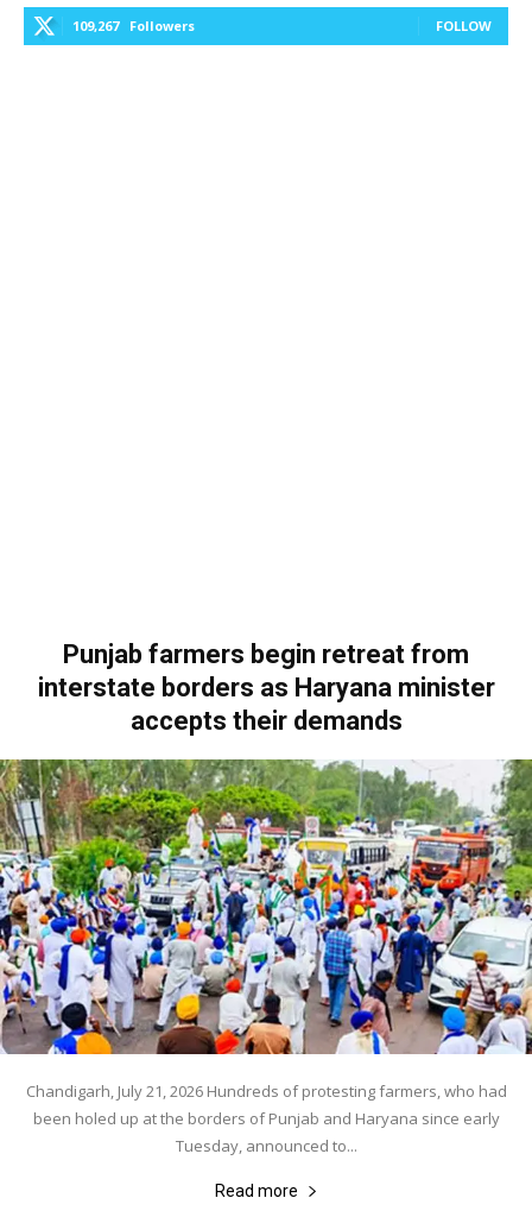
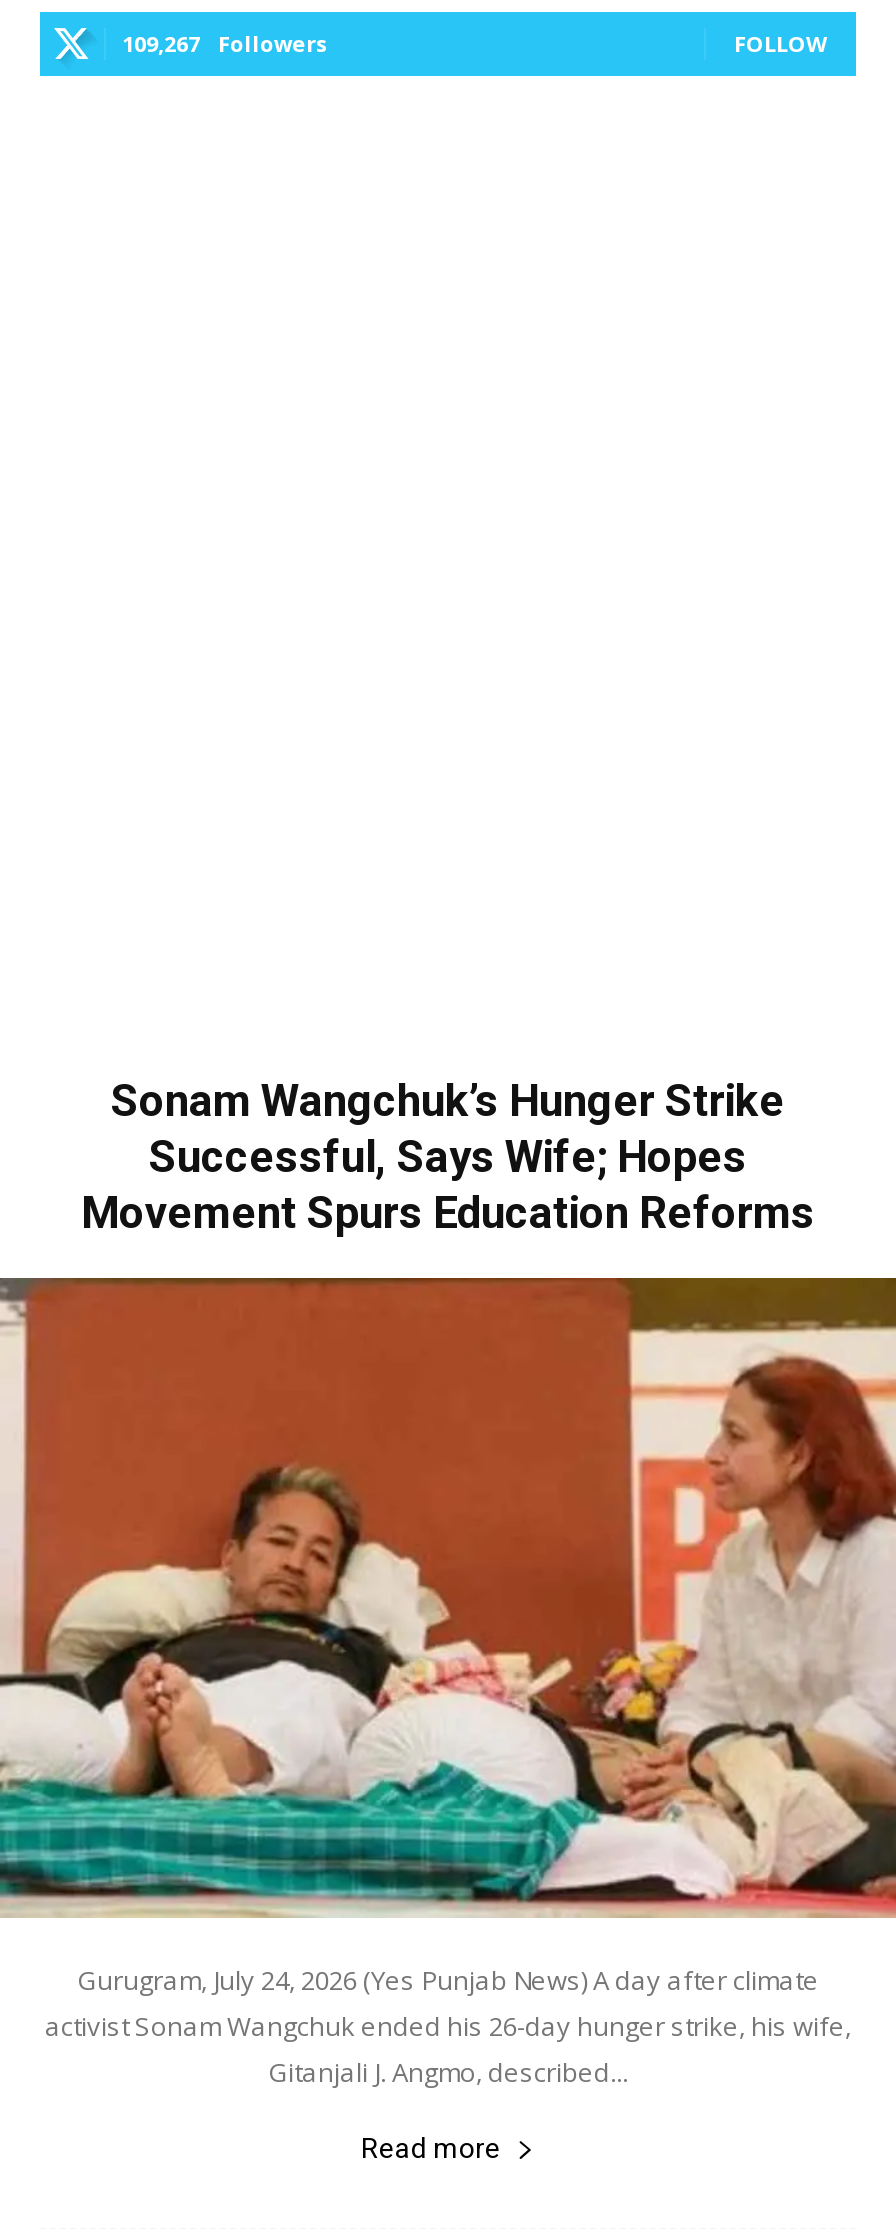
- Punjab farmers begin retreat from
- interstate borders as Haryana minister
- accepts their demands
+ Sonam Wangchuk’s Hunger Strike
+ Successful, Says Wife; Hopes
+ Movement Spurs Education Reforms

- [image]
- Chandigarh, July 21, 2026 Hundreds of protesting farmers, who had
- been holed up at the borders of Punjab and Haryana since early
- Tuesday, announced to...
+ [image]
+ Gurugram, July 24, 2026 (Yes Punjab News) A day after climate
+ activist Sonam Wangchuk ended his 26-day hunger strike, his wife,
+ Gitanjali J. Angmo, described...
